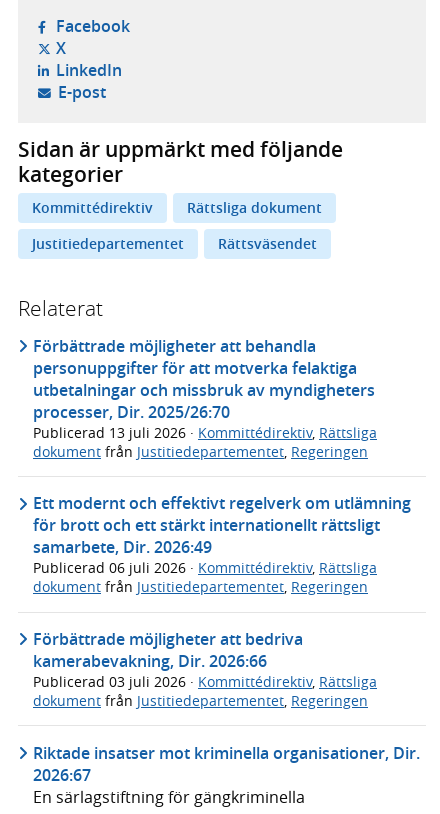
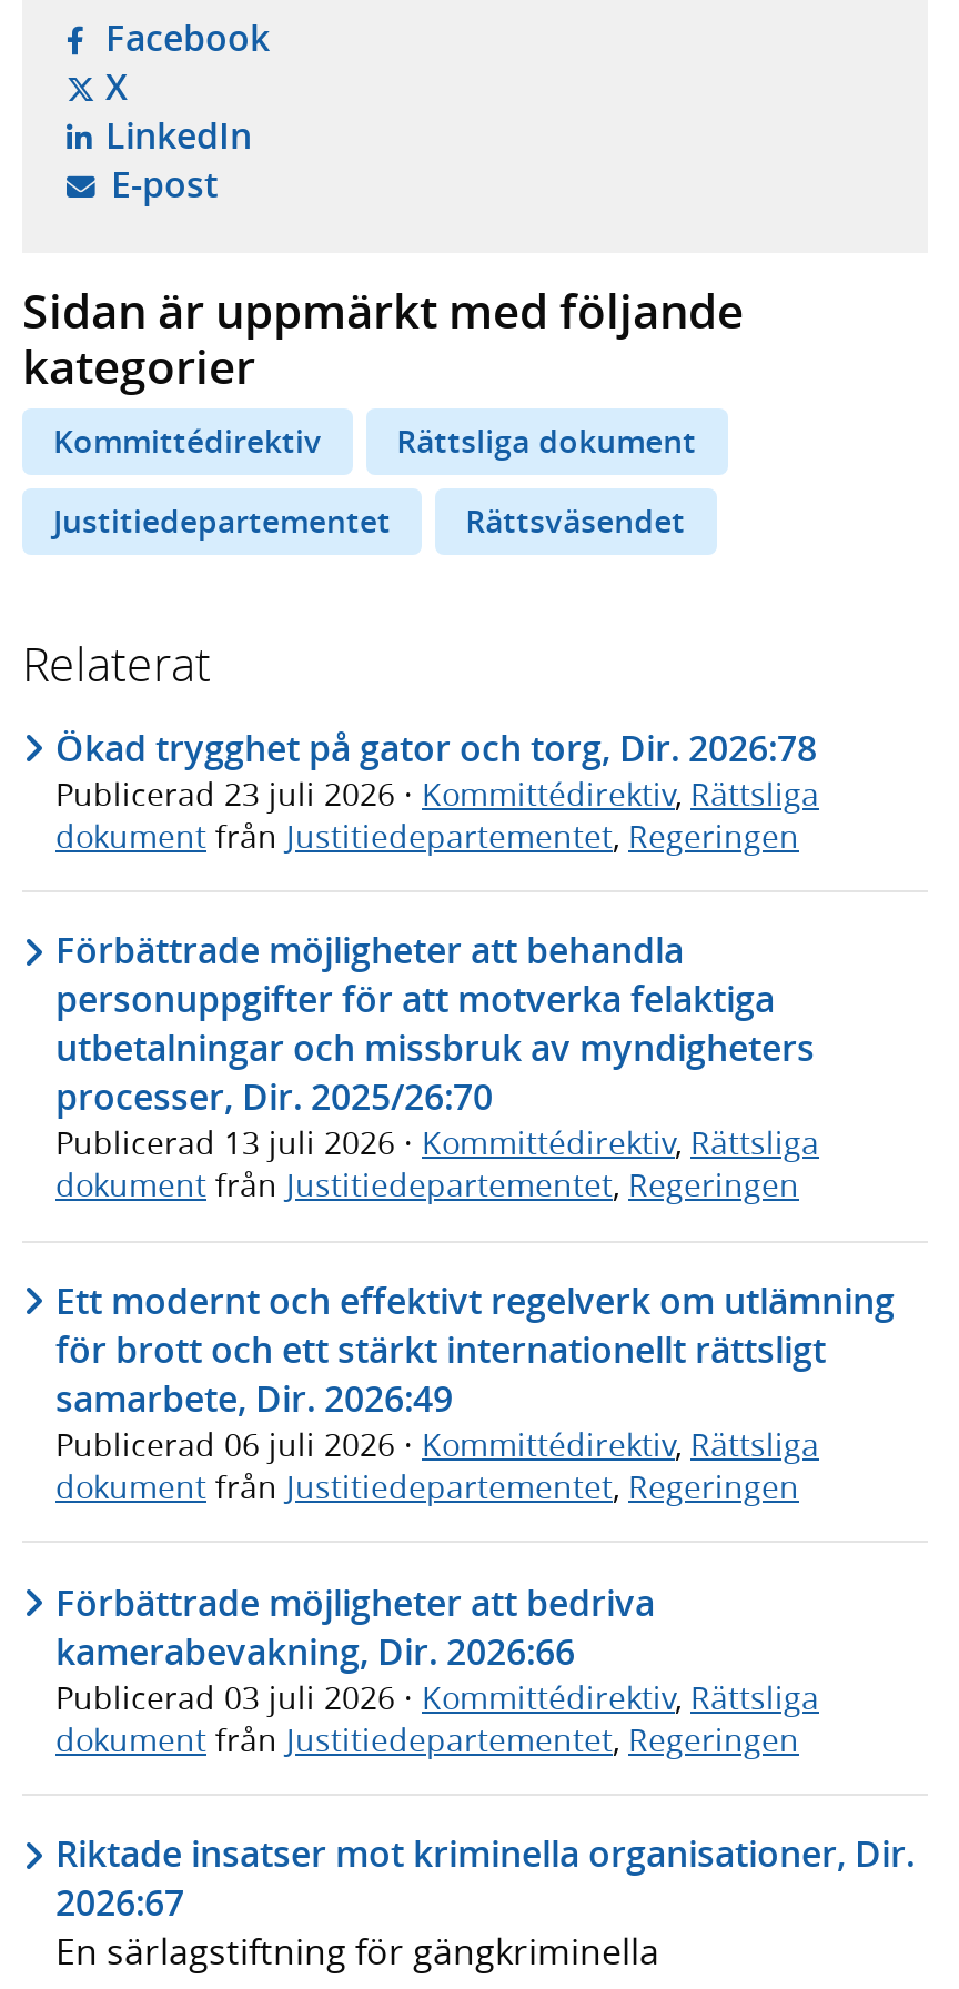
+ Ökad trygghet på gator och torg, Dir. 2026:78
+ Publicerad 23 juli 2026 · Kommittédirektiv, Rättsliga
+ dokument från Justitiedepartementet, Regeringen
